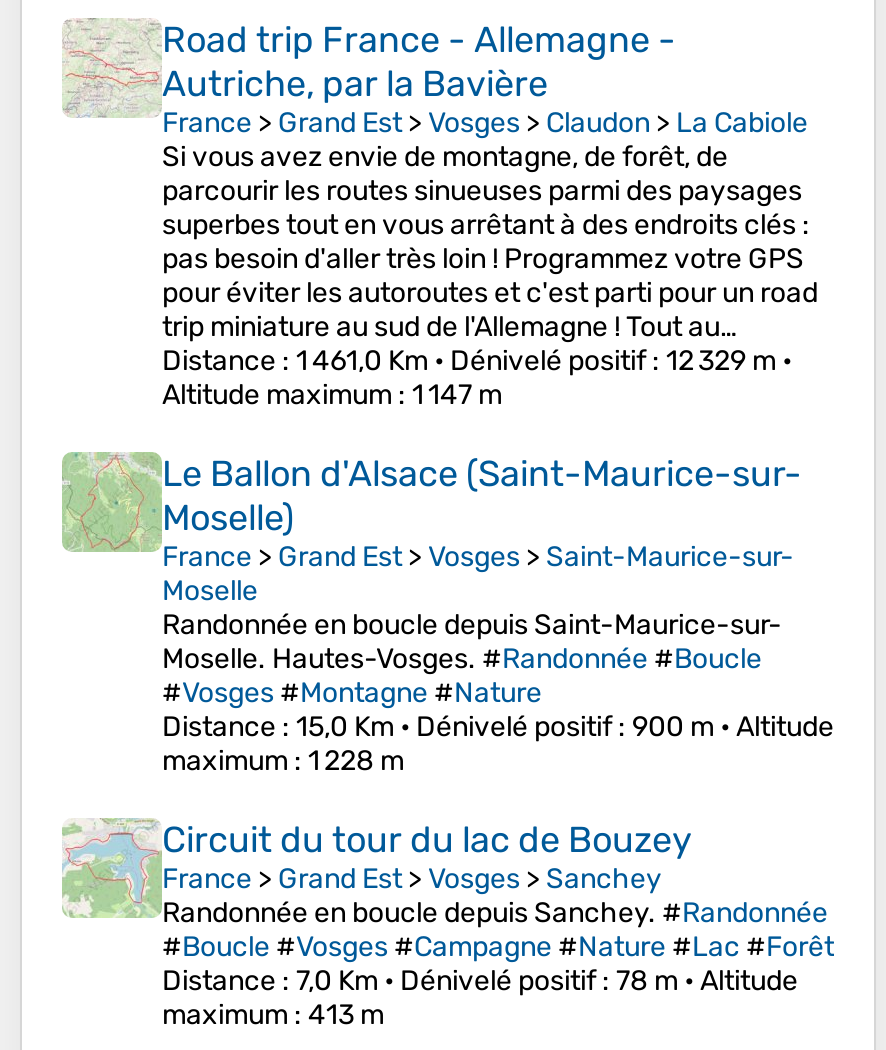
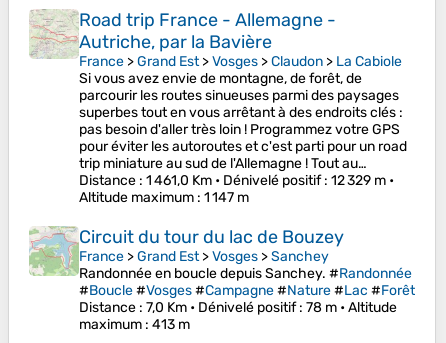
- [image]
- Le Ballon d'Alsace (Saint-Maurice-sur-
- Moselle)
- France > Grand Est > Vosges > Saint-Maurice-sur-
- Moselle
- Randonnée en boucle depuis Saint-Maurice-sur-
- Moselle. Hautes-Vosges. #Randonnée #Boucle
- #Vosges #Montagne #Nature
- Distance: 15,0 Km • Dénivelé positif: 900 m • Altitude
- maximum: 1 228 m
